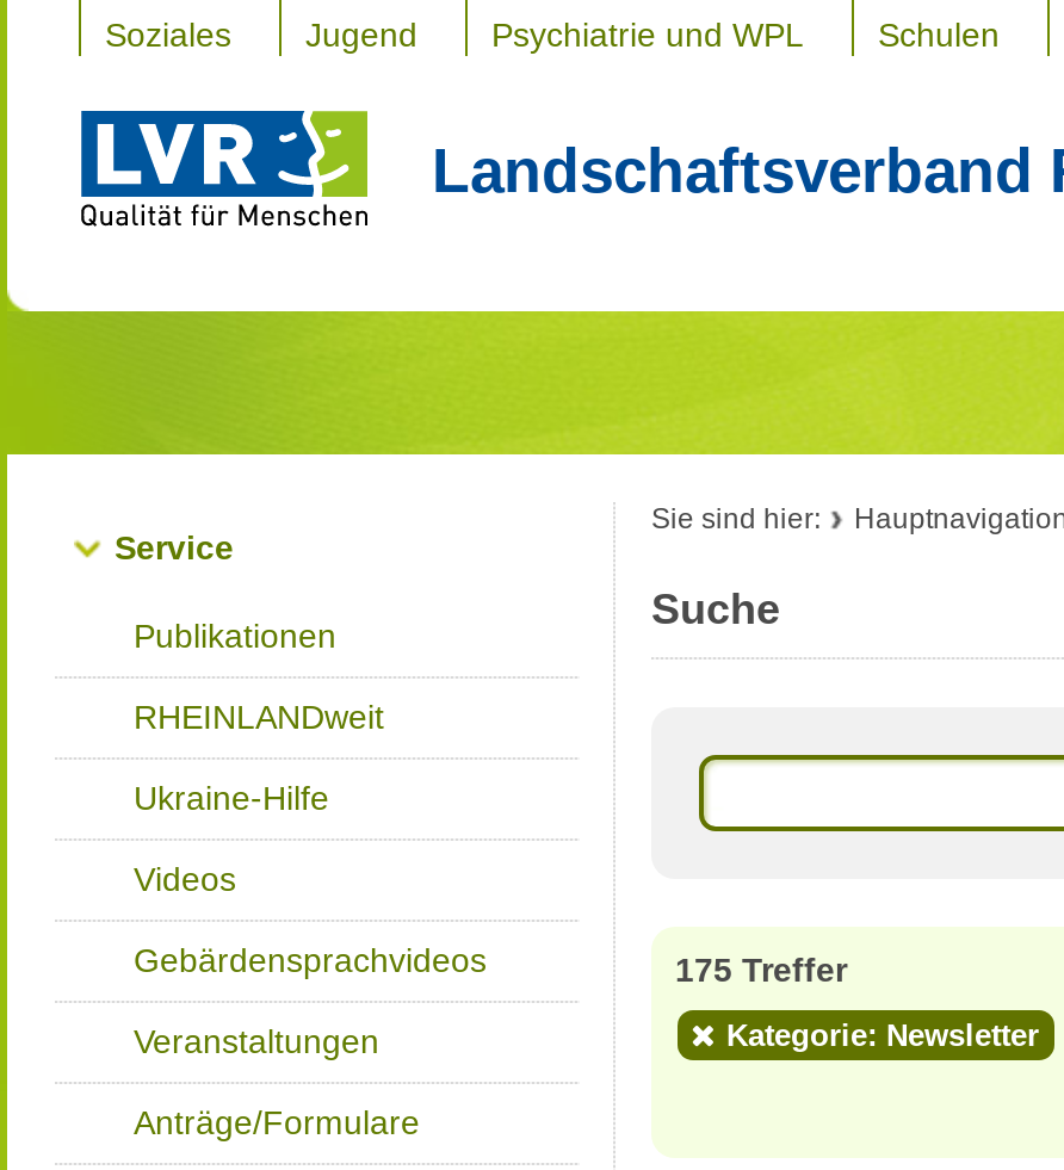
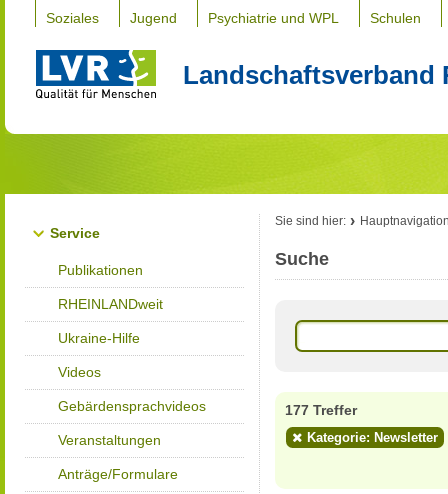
- 175 Treffer
+ 177 Treffer
